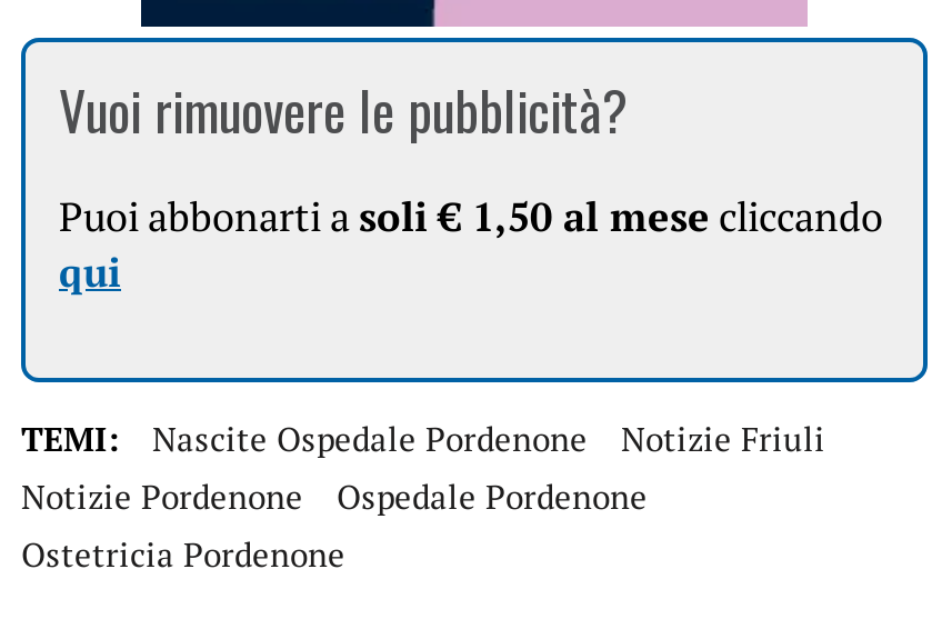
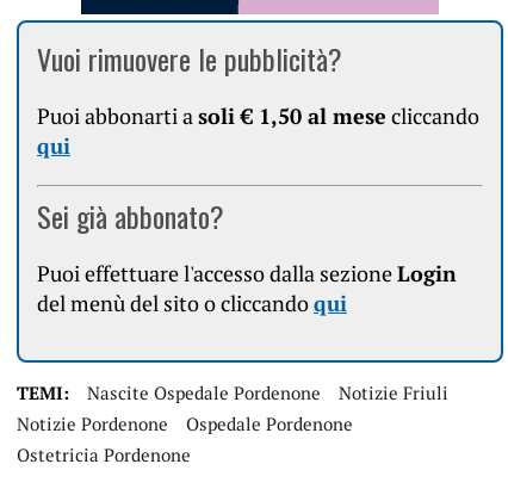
+ Sei già abbonato?
+ Puoi effettuare l'accesso dalla sezione Login
+ del menù del sito o cliccando qui
